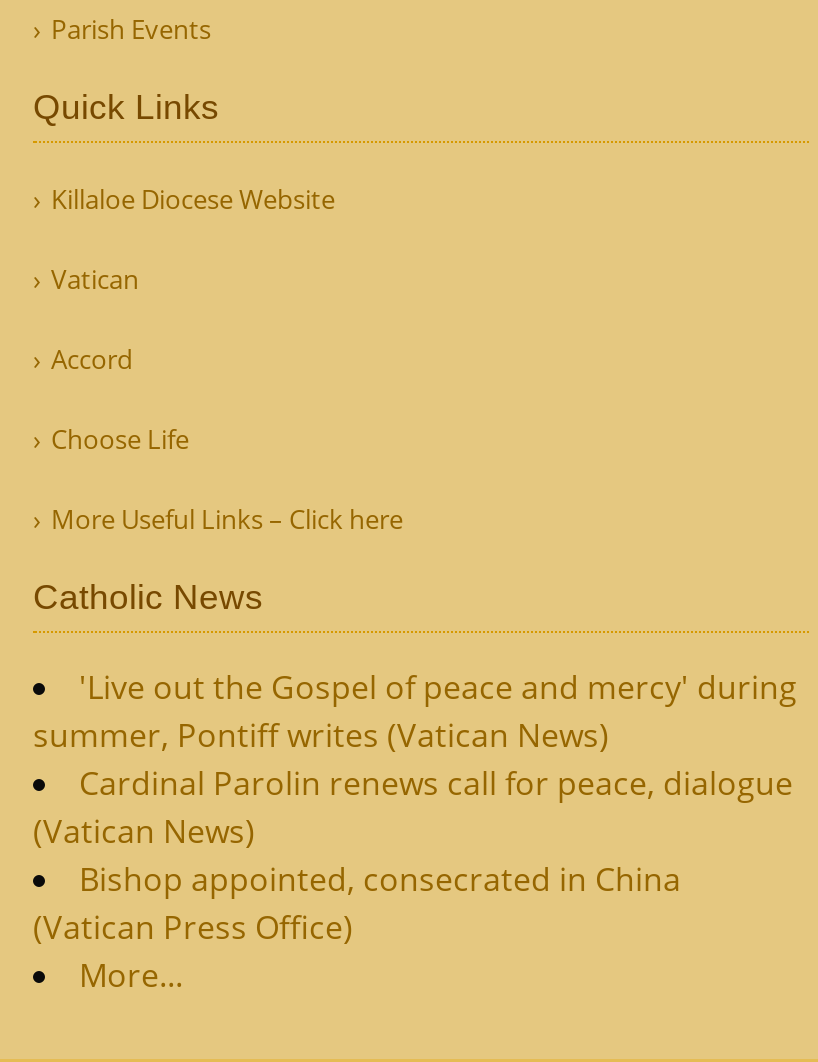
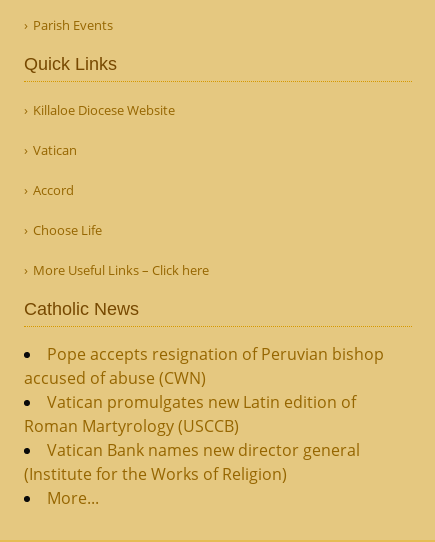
- 'Live out the Gospel of peace and mercy' during
- summer, Pontiff writes (Vatican News)
- Cardinal Parolin renews call for peace, dialogue
- (Vatican News)
- Bishop appointed, consecrated in China
- (Vatican Press Office)
+ Pope accepts resignation of Peruvian bishop
+ accused of abuse (CWN)
+ Vatican promulgates new Latin edition of
+ Roman Martyrology (USCCB)
+ Vatican Bank names new director general
+ (Institute for the Works of Religion)
